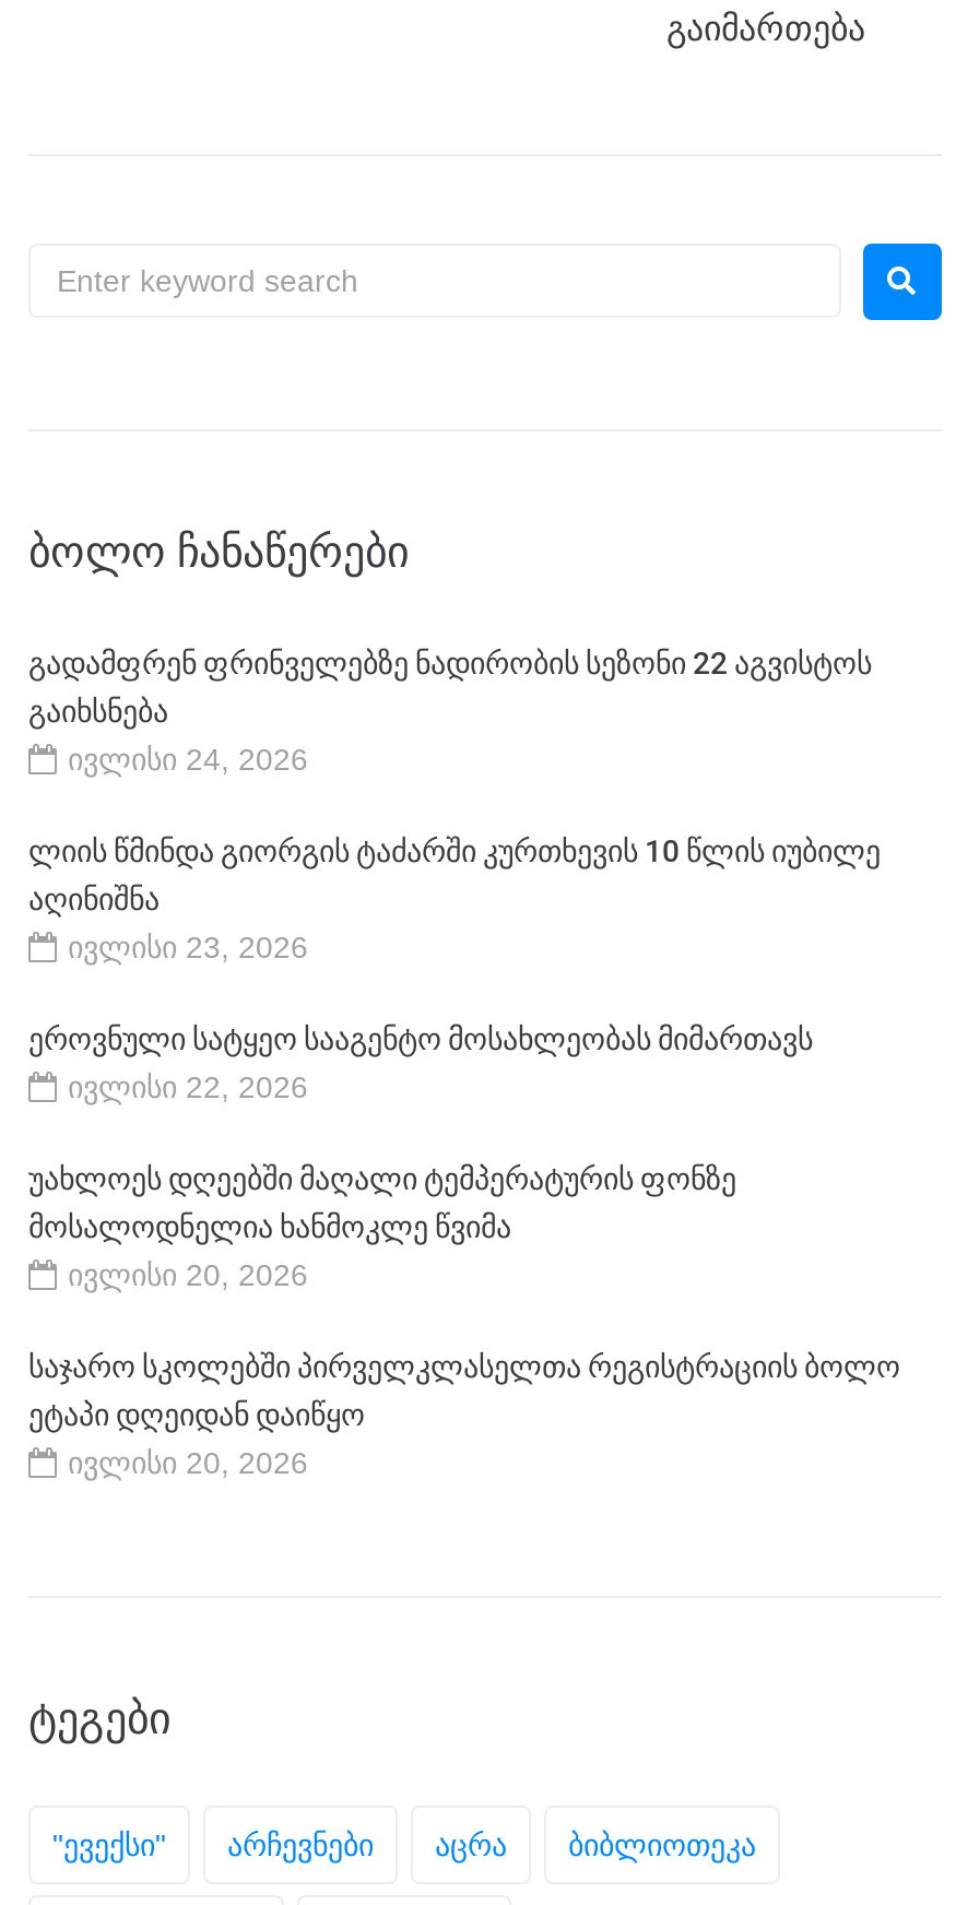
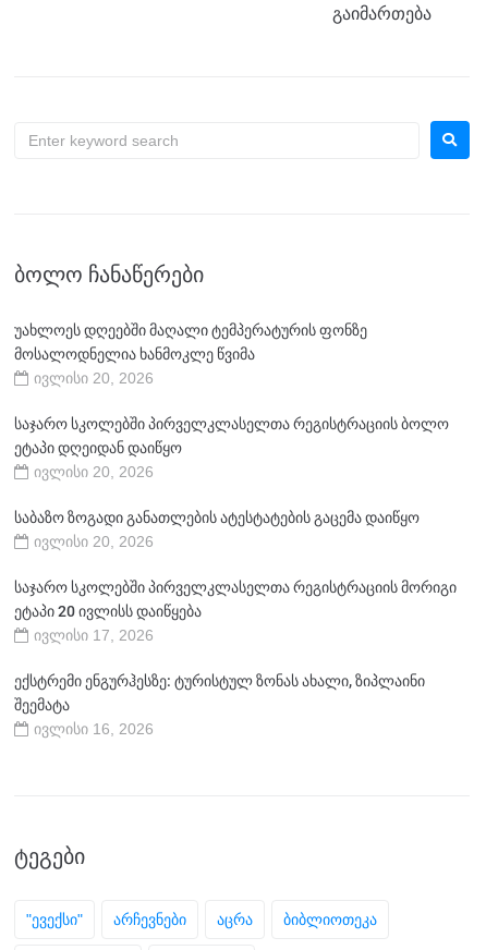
- გადამფრენ ფრინველებზე ნადირობის სეზონი 22 აგვისტოს
- გაიხსნება
- ივლისი 24, 2026
- ლიის წმინდა გიორგის ტაძარში კურთხევის 10 წლის იუბილე
- აღინიშნა
- ივლისი 23, 2026
- ეროვნული სატყეო სააგენტო მოსახლეობას მიმართავს
- ივლისი 22, 2026

moved up: უახლოეს დღეებში მაღალი ტემპერატურის ფონზე | მოსალოდნელია ხანმოკლე წვიმა | ივლისი 20, 2026 | საჯარო სკოლებში პირველკლასელთა რეგისტრაციის ბოლო | ეტაპი დღეიდან დაიწყო | ივლისი 20, 2026

+ საბაზო ზოგადი განათლების ატესტატების გაცემა დაიწყო
+ ივლისი 20, 2026
+ საჯარო სკოლებში პირველკლასელთა რეგისტრაციის მორიგი
+ ეტაპი 20 ივლისს დაიწყება
+ ივლისი 17, 2026
+ ექსტრემი ენგურჰესზე: ტურისტულ ზონას ახალი, ზიპლაინი
+ შეემატა
+ ივლისი 16, 2026
